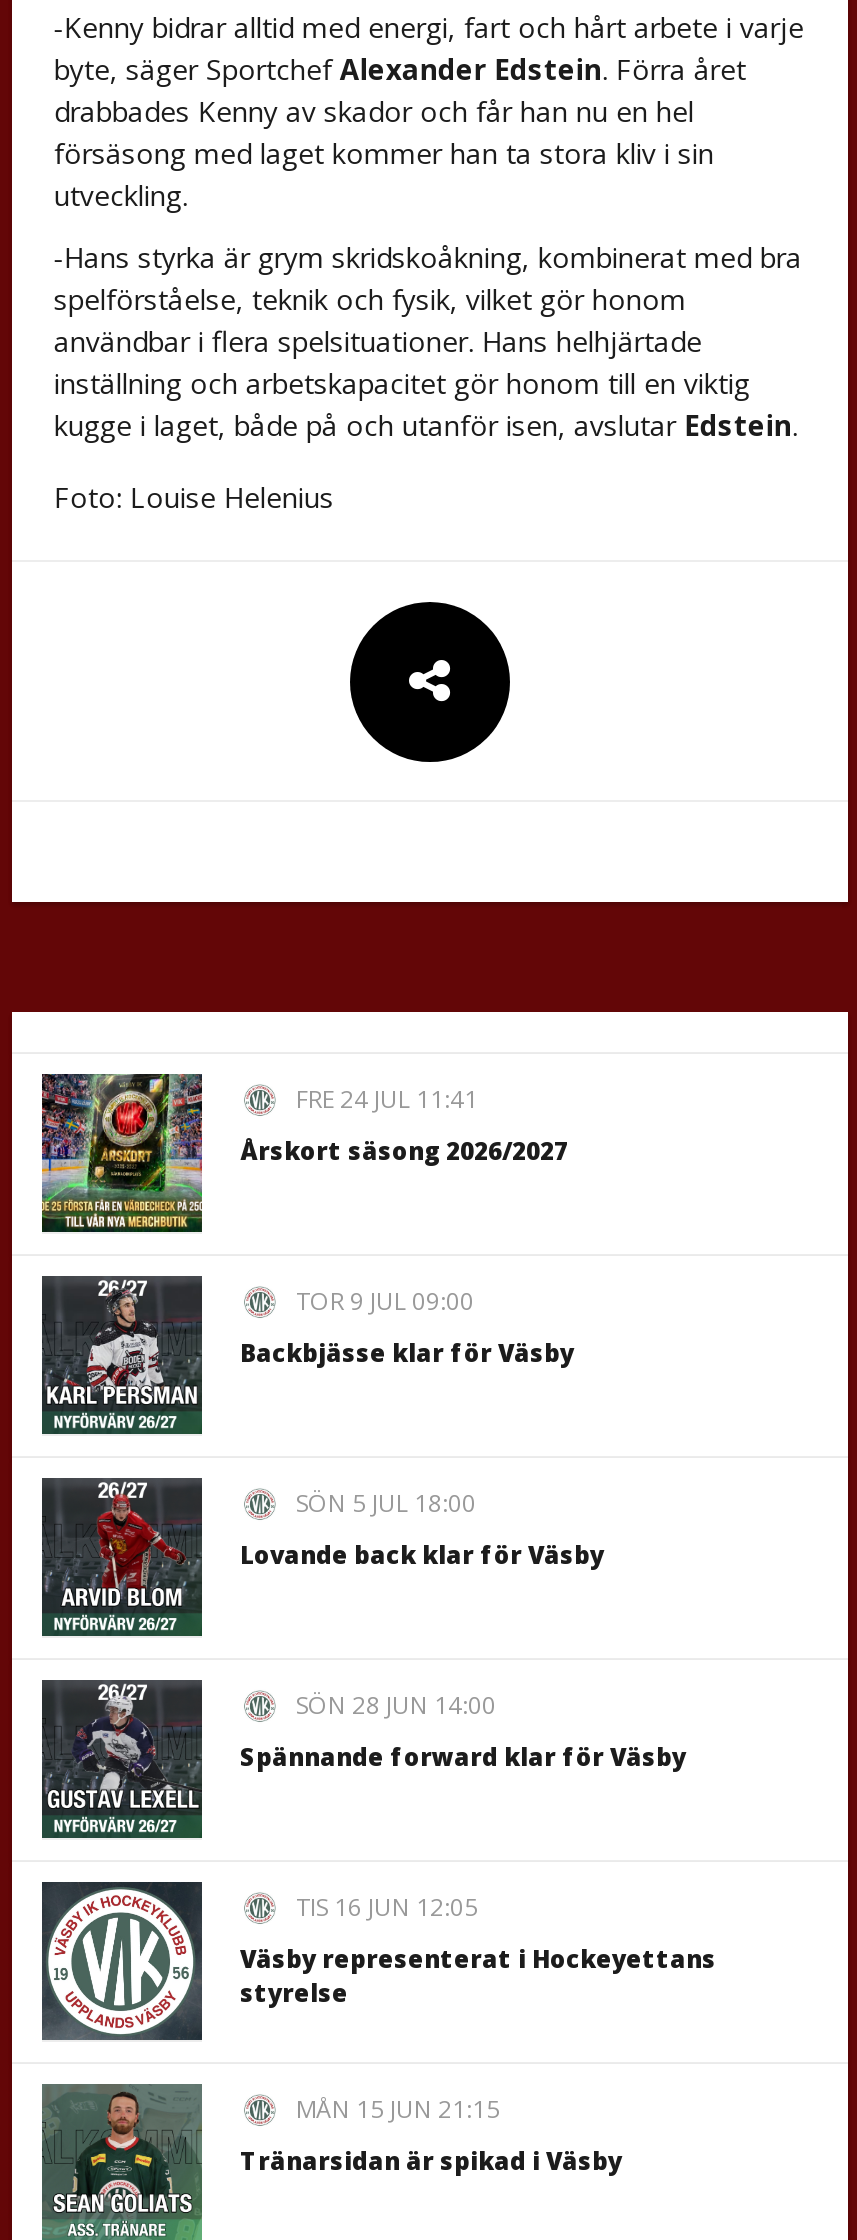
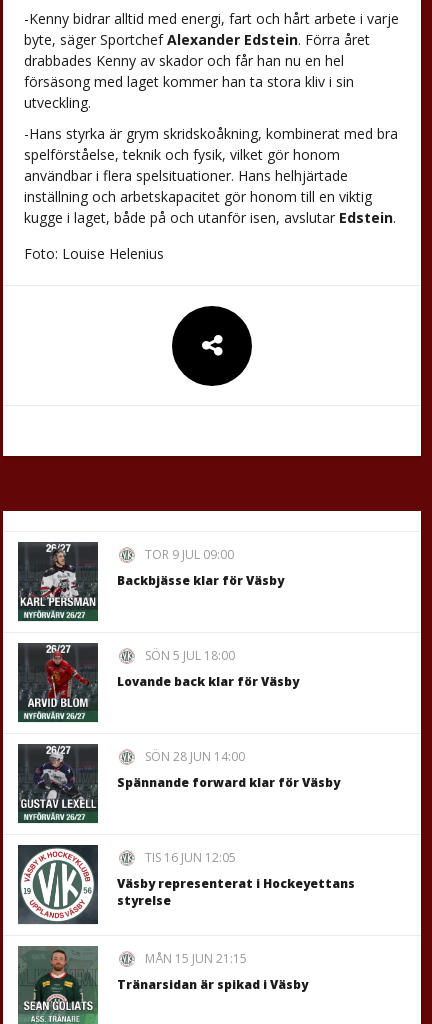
- [image]
- FRE 24 JUL 11:41
- Årskort säsong 2026/2027
